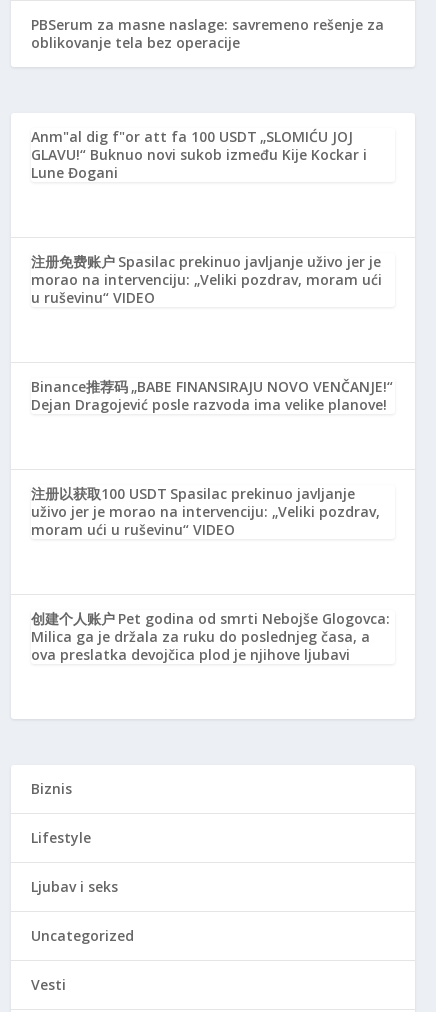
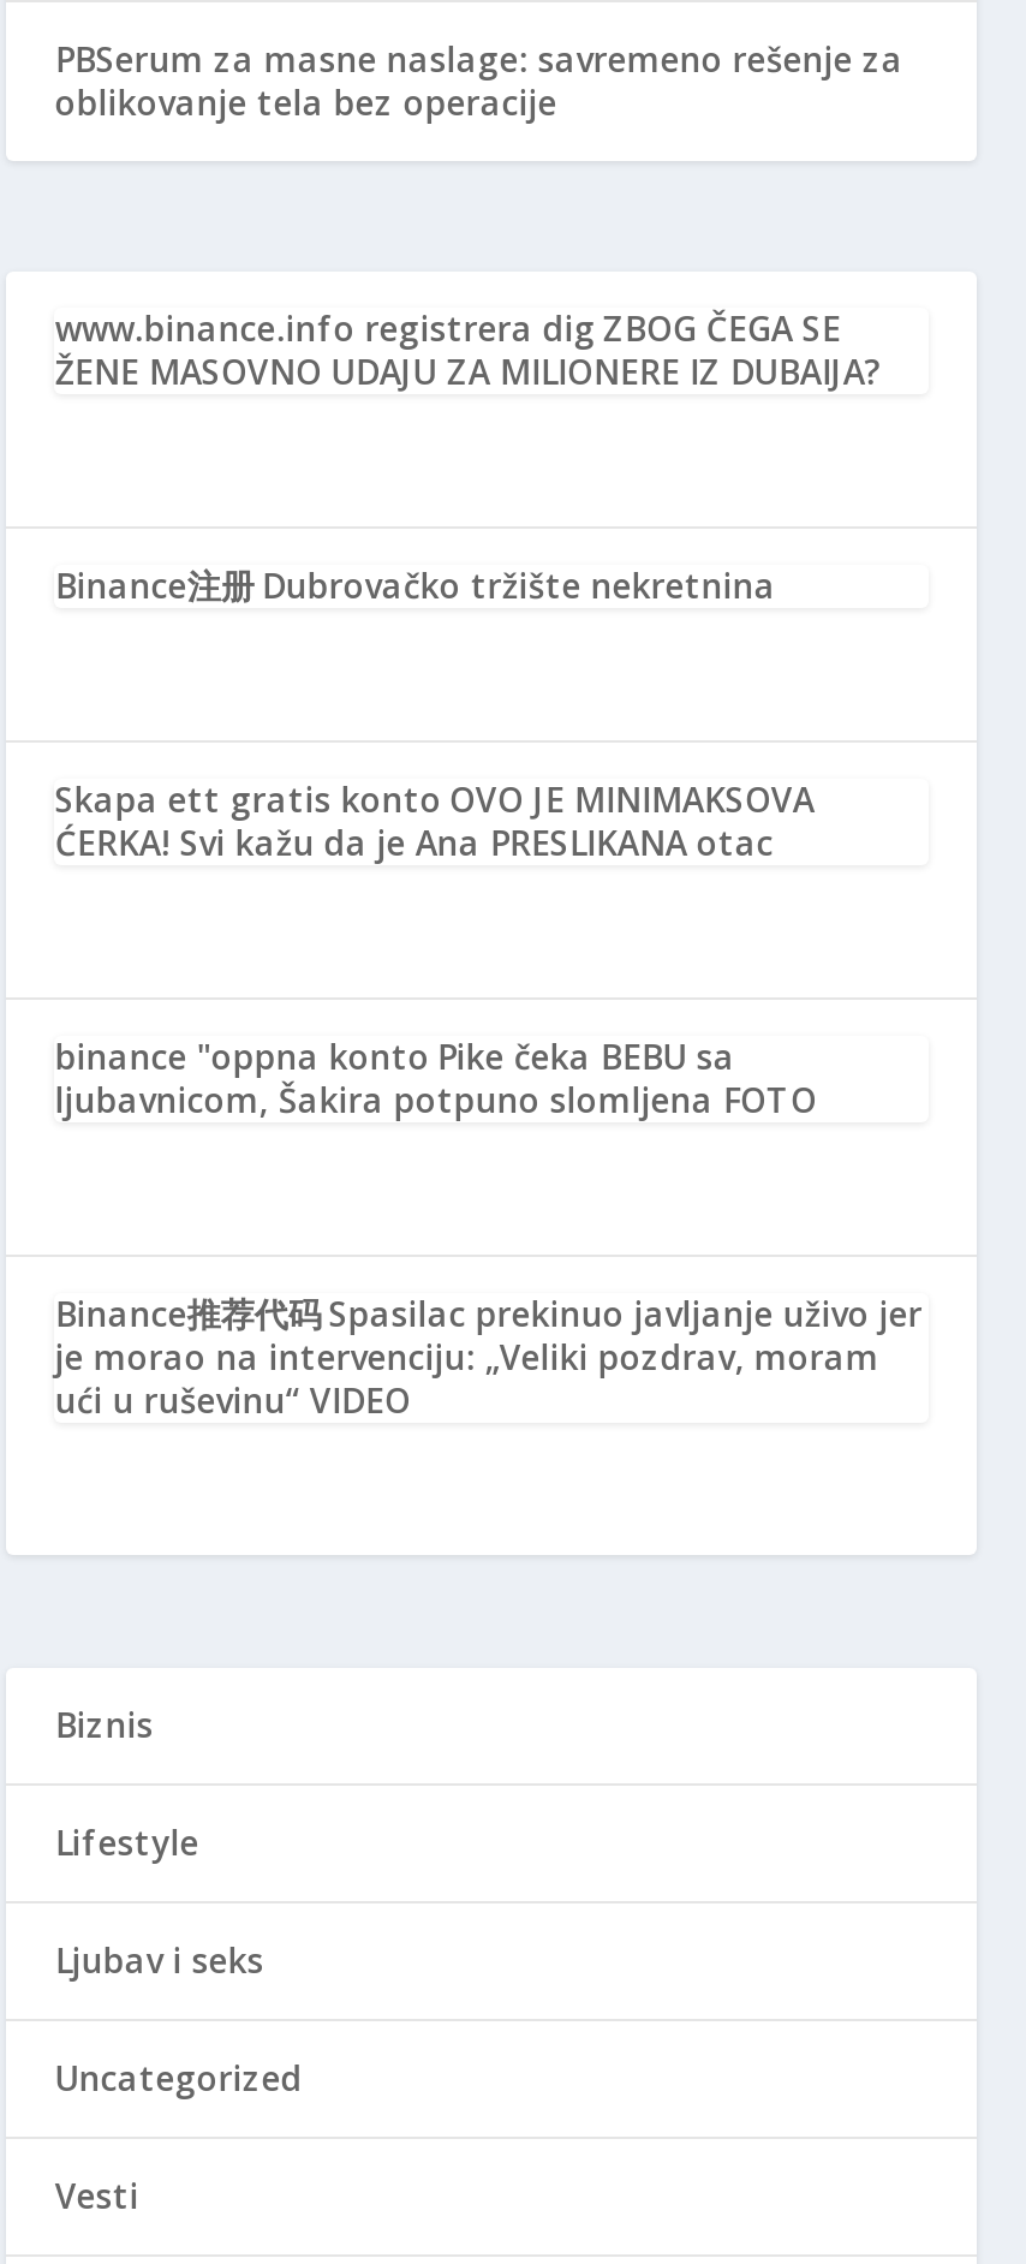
- Anm"al dig f"or att fa 100 USDT „SLOMIĆU JOJ
- GLAVU!“ Buknuo novi sukob između Kije Kockar i
- Lune Đogani
+ www.binance.info registrera dig ZBOG ČEGA SE
+ ŽENE MASOVNO UDAJU ZA MILIONERE IZ DUBAIJA?

- 注册免费账户 Spasilac prekinuo javljanje uživo jer je
- morao na intervenciju: „Veliki pozdrav, moram ući
- u ruševinu“ VIDEO
+ Binance注册 Dubrovačko tržište nekretnina

- Binance推荐码 „BABE FINANSIRAJU NOVO VENČANJE!“
- Dejan Dragojević posle razvoda ima velike planove!
+ Skapa ett gratis konto OVO JE MINIMAKSOVA
+ ĆERKA! Svi kažu da je Ana PRESLIKANA otac

- 注册以获取100 USDT Spasilac prekinuo javljanje
- uživo jer je morao na intervenciju: „Veliki pozdrav,
- moram ući u ruševinu“ VIDEO
+ binance "oppna konto Pike čeka BEBU sa
+ ljubavnicom, Šakira potpuno slomljena FOTO

- 创建个人账户 Pet godina od smrti Nebojše Glogovca:
- Milica ga je držala za ruku do poslednjeg časa, a
- ova preslatka devojčica plod je njihove ljubavi
+ Binance推荐代码 Spasilac prekinuo javljanje uživo jer
+ je morao na intervenciju: „Veliki pozdrav, moram
+ ući u ruševinu“ VIDEO
